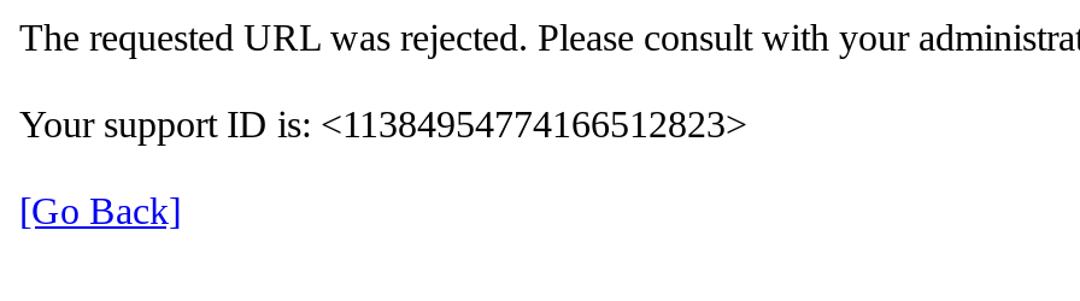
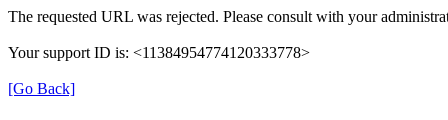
- Your support ID is: <11384954774166512823>
+ Your support ID is: <11384954774120333778>
